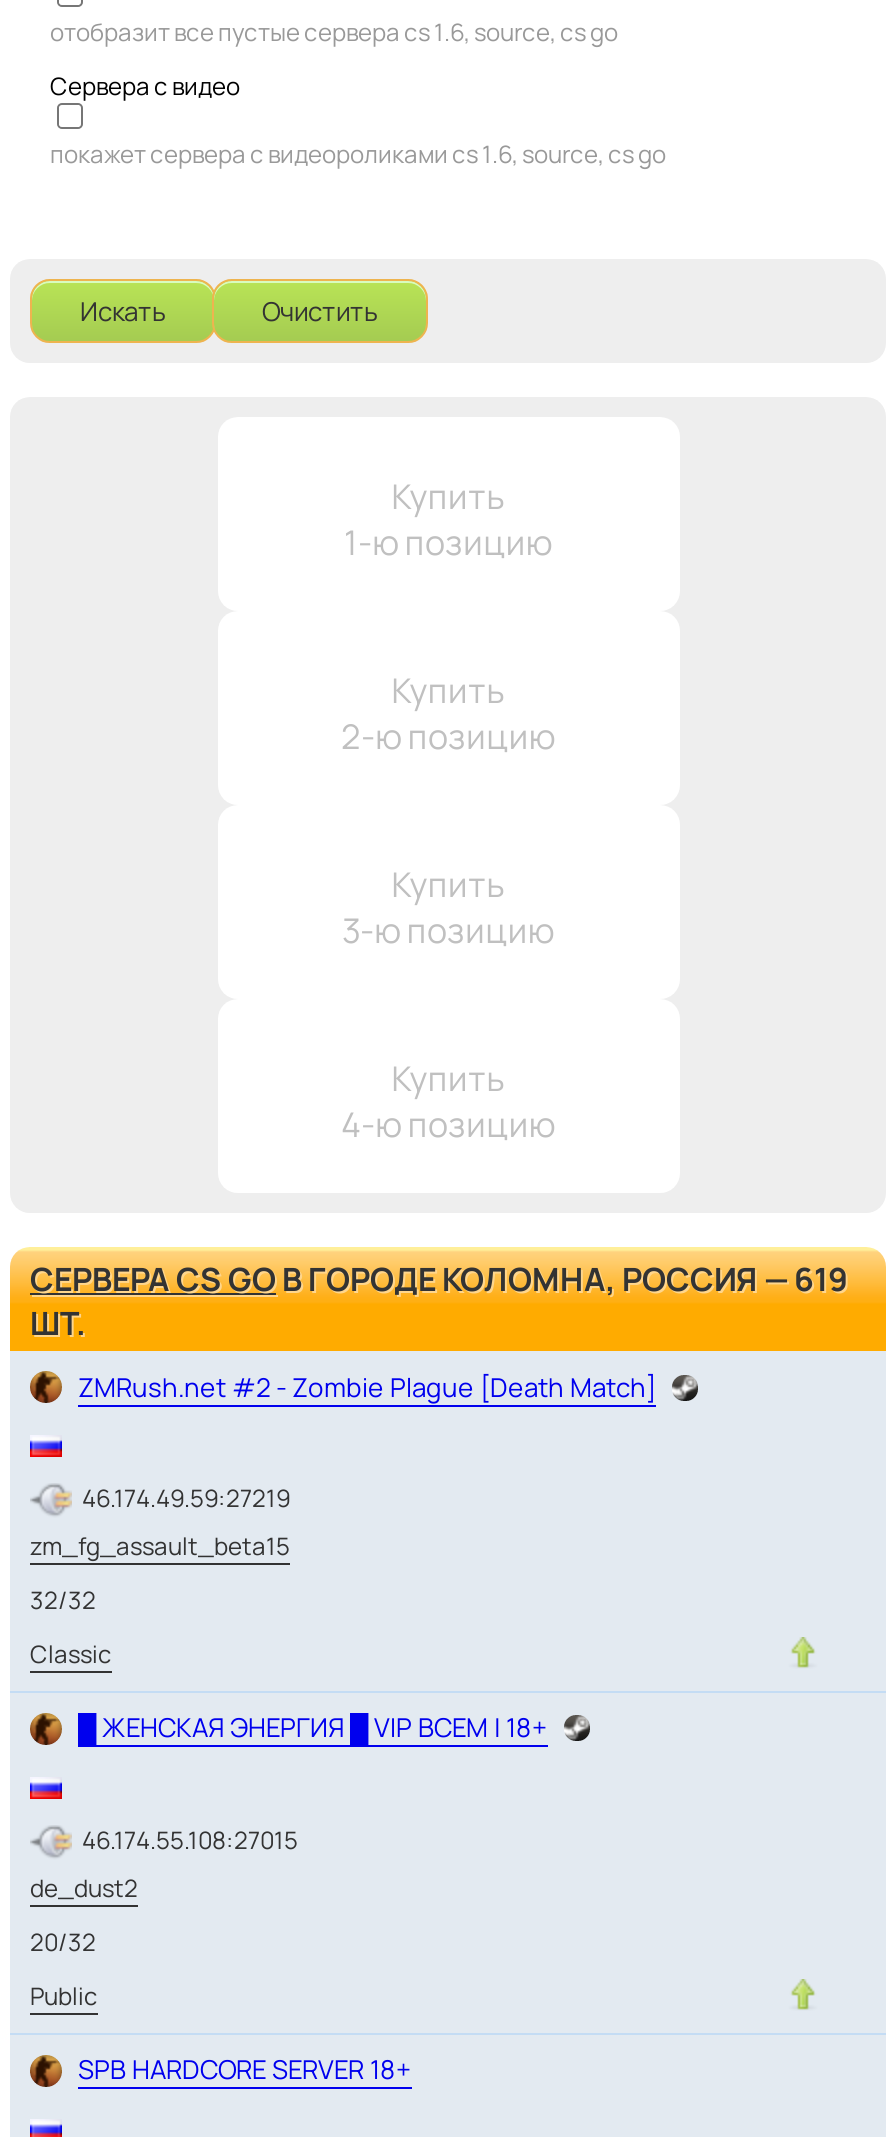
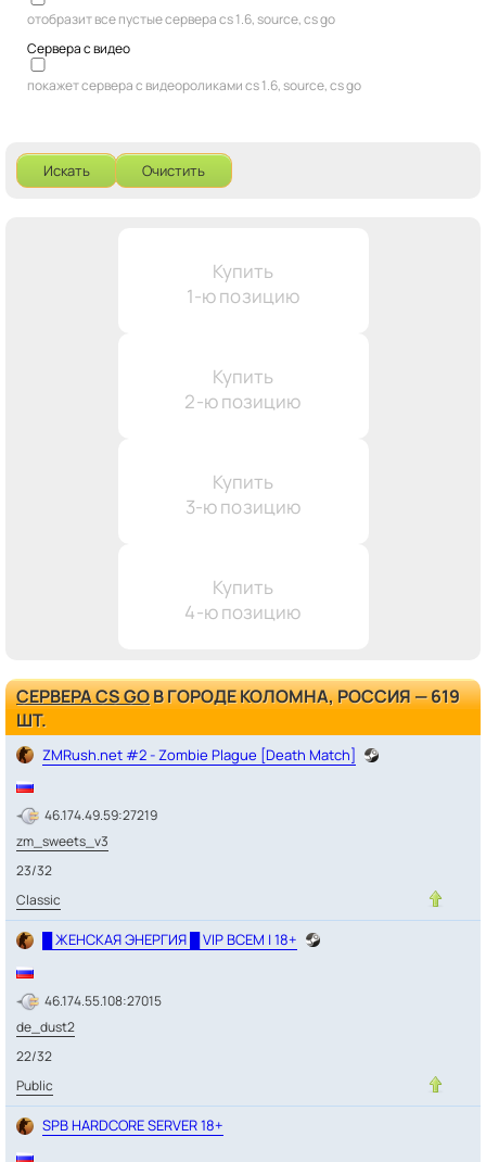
- zm_fg_assault_beta15
+ zm_sweets_v3

- 32/32
+ 23/32

- 20/32
+ 22/32
